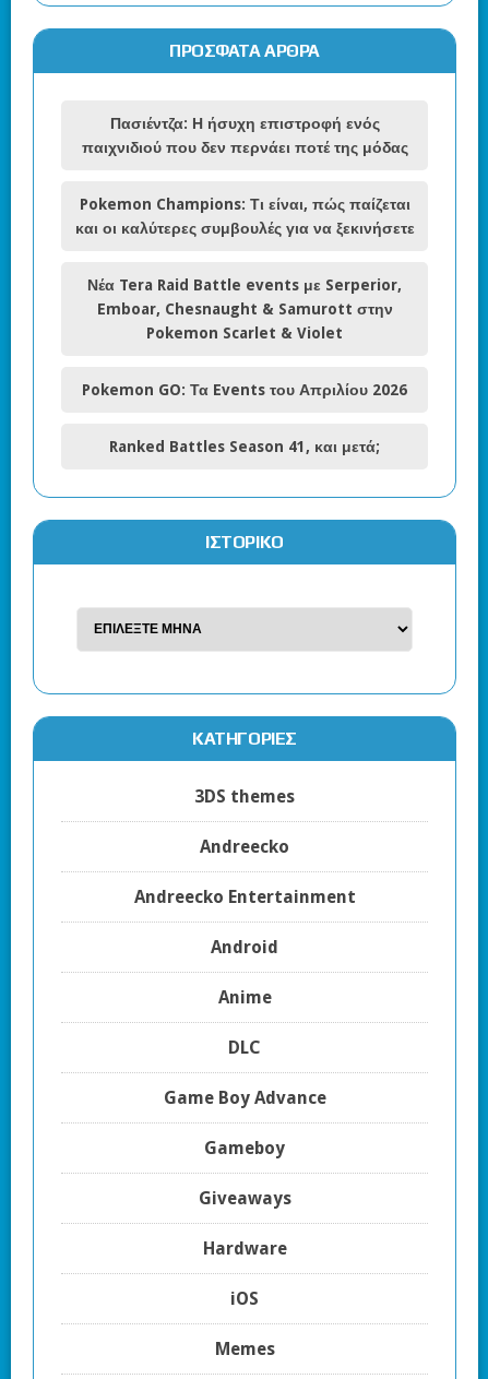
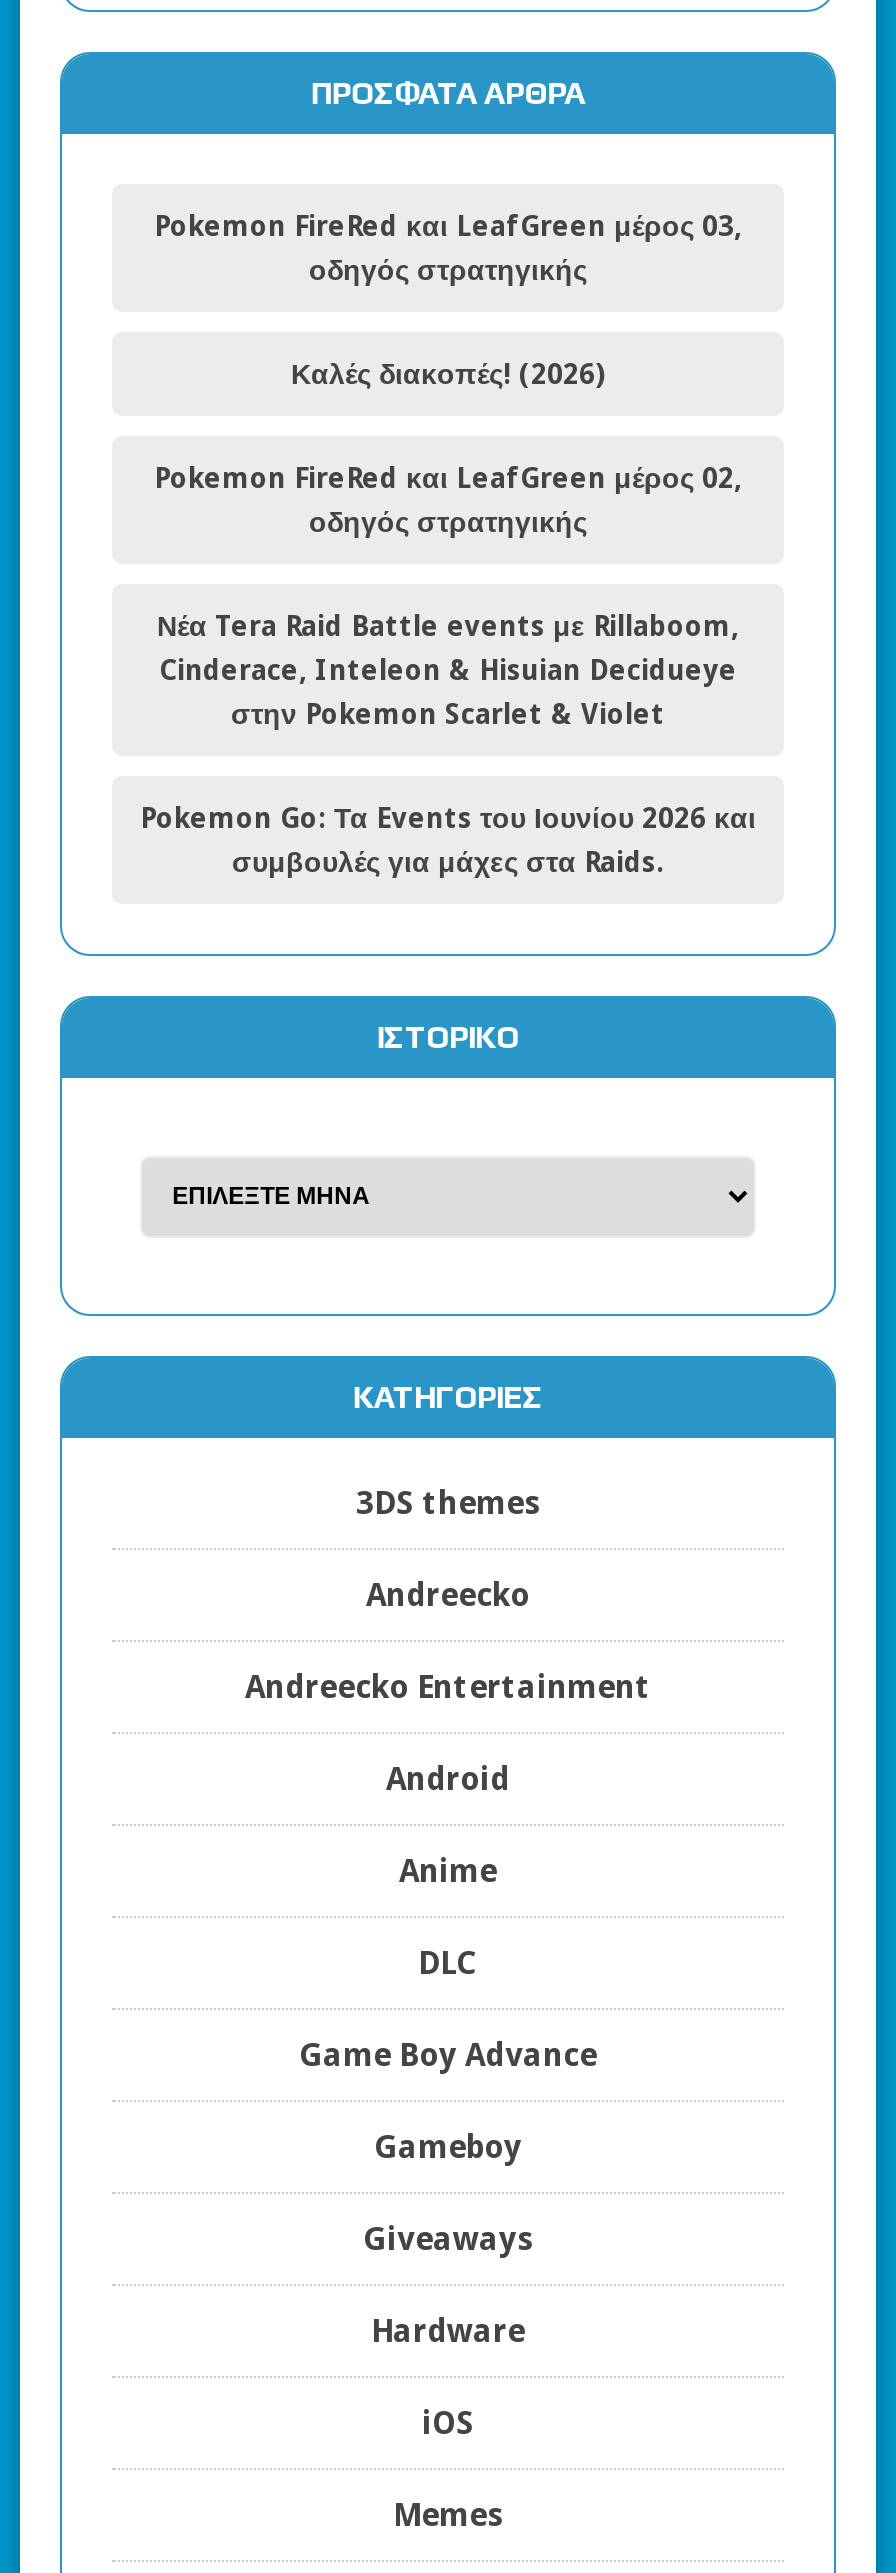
- Πασιέντζα: Η ήσυχη επιστροφή ενός
- παιχνιδιού που δεν περνάει ποτέ της μόδας
+ Pokemon FireRed και LeafGreen μέρος 03,
+ οδηγός στρατηγικής

- Pokemon Champions: Τι είναι, πώς παίζεται
- και οι καλύτερες συμβουλές για να ξεκινήσετε
+ Καλές διακοπές! (2026)

- Νέα Tera Raid Battle events με Serperior,
- Emboar, Chesnaught & Samurott στην
- Pokemon Scarlet & Violet
+ Pokemon FireRed και LeafGreen μέρος 02,
+ οδηγός στρατηγικής

- Pokemon GO: Τα Events του Απριλίου 2026
+ Νέα Tera Raid Battle events με Rillaboom,
+ Cinderace, Inteleon & Hisuian Decidueye
+ στην Pokemon Scarlet & Violet

- Ranked Battles Season 41, και μετά;
+ Pokemon Go: Τα Events του Ιουνίου 2026 και
+ συμβουλές για μάχες στα Raids.
